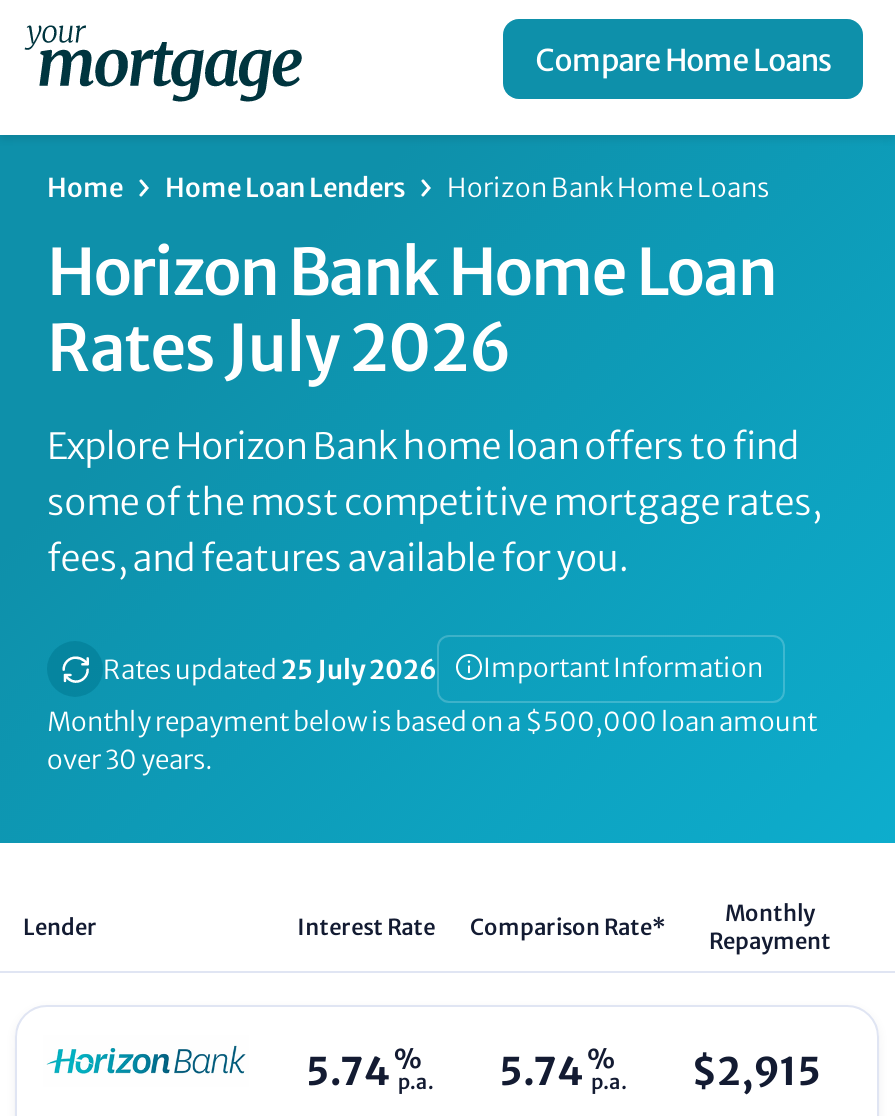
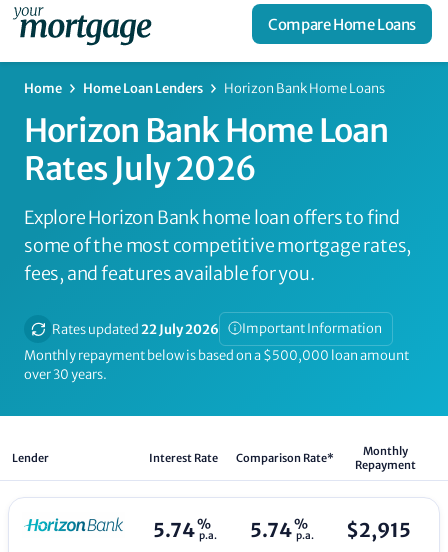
- Rates updated 25 July 2026
+ Rates updated 22 July 2026
